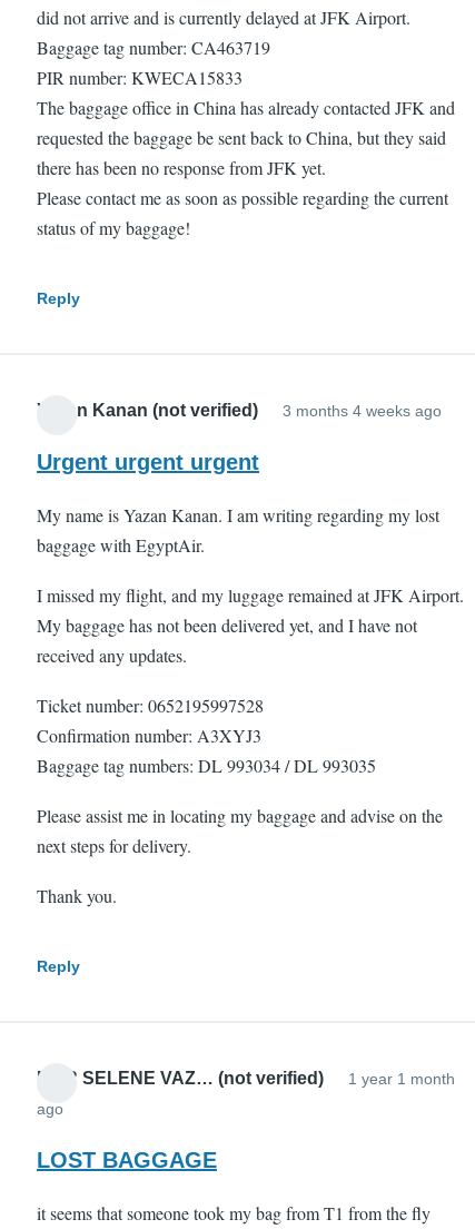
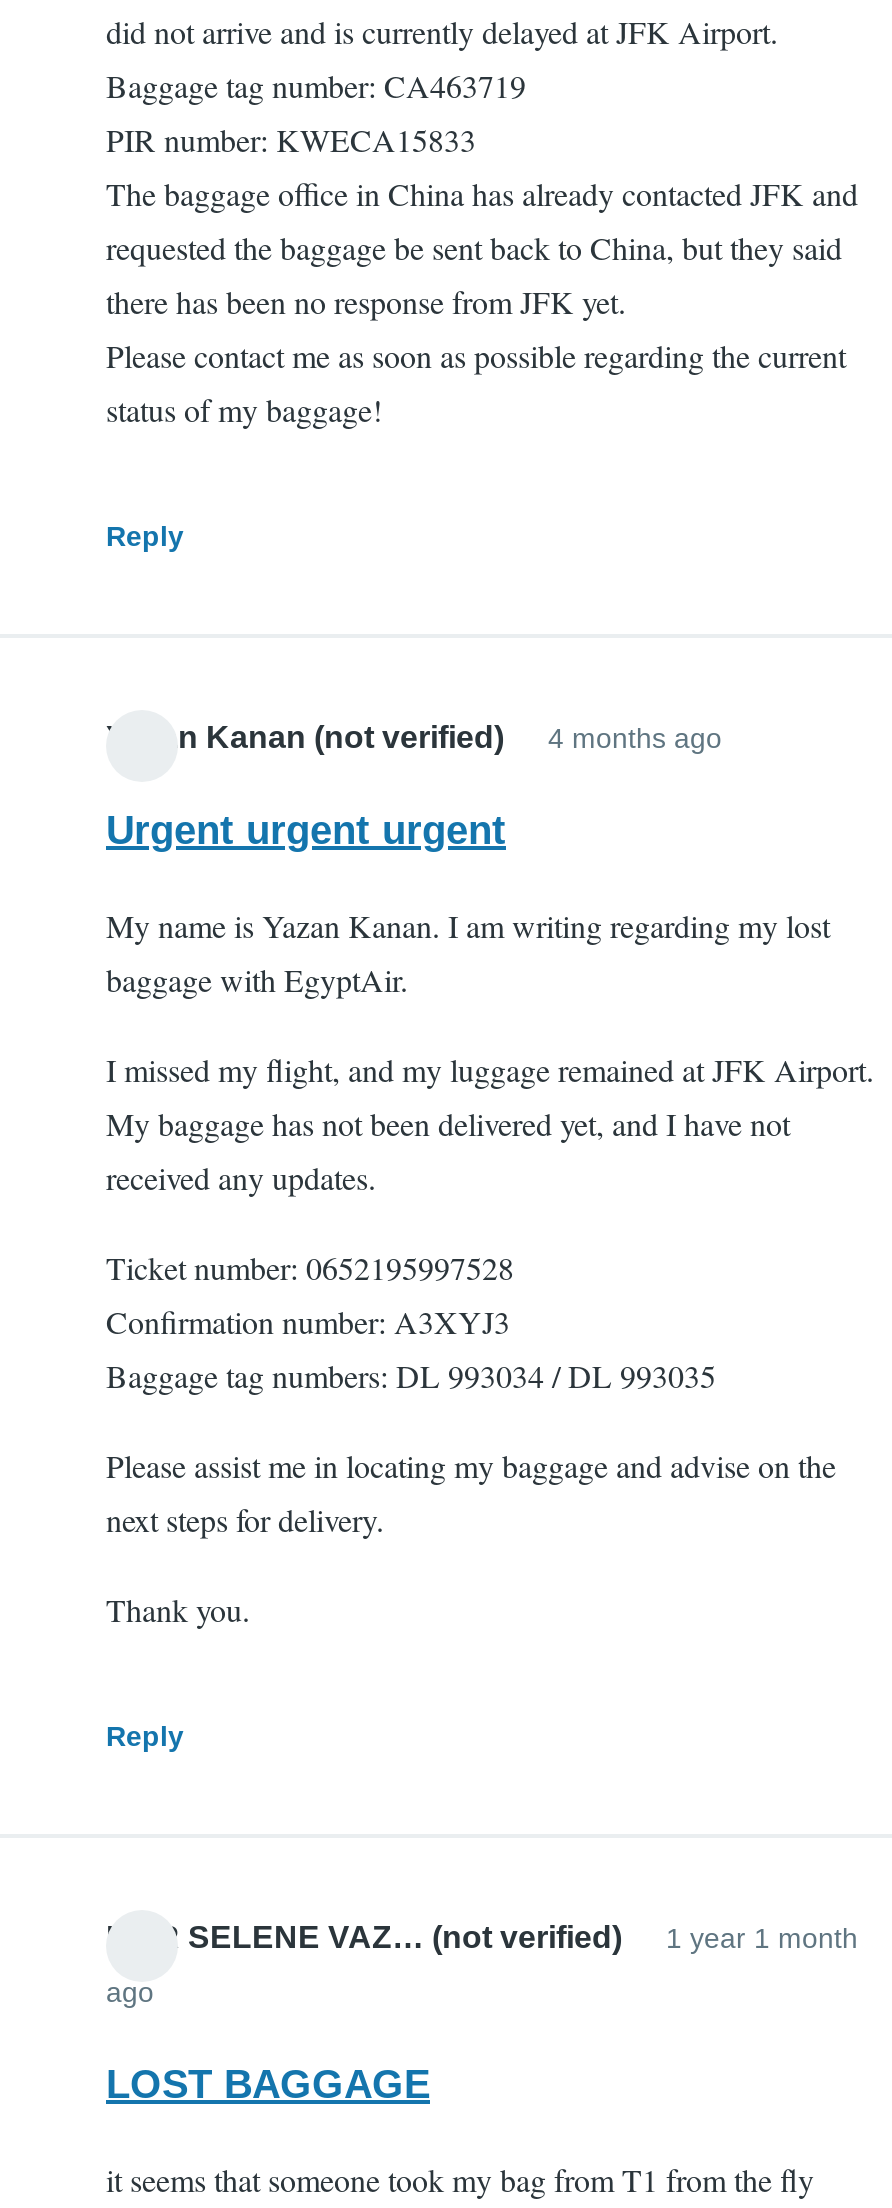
- 3 months 4 weeks ago
+ 4 months ago
